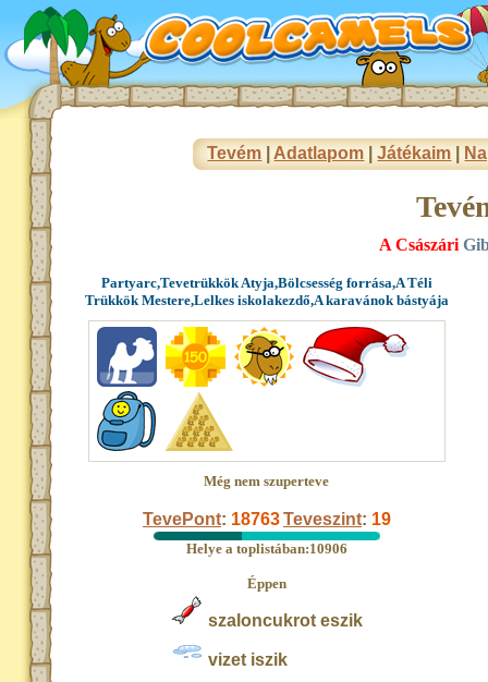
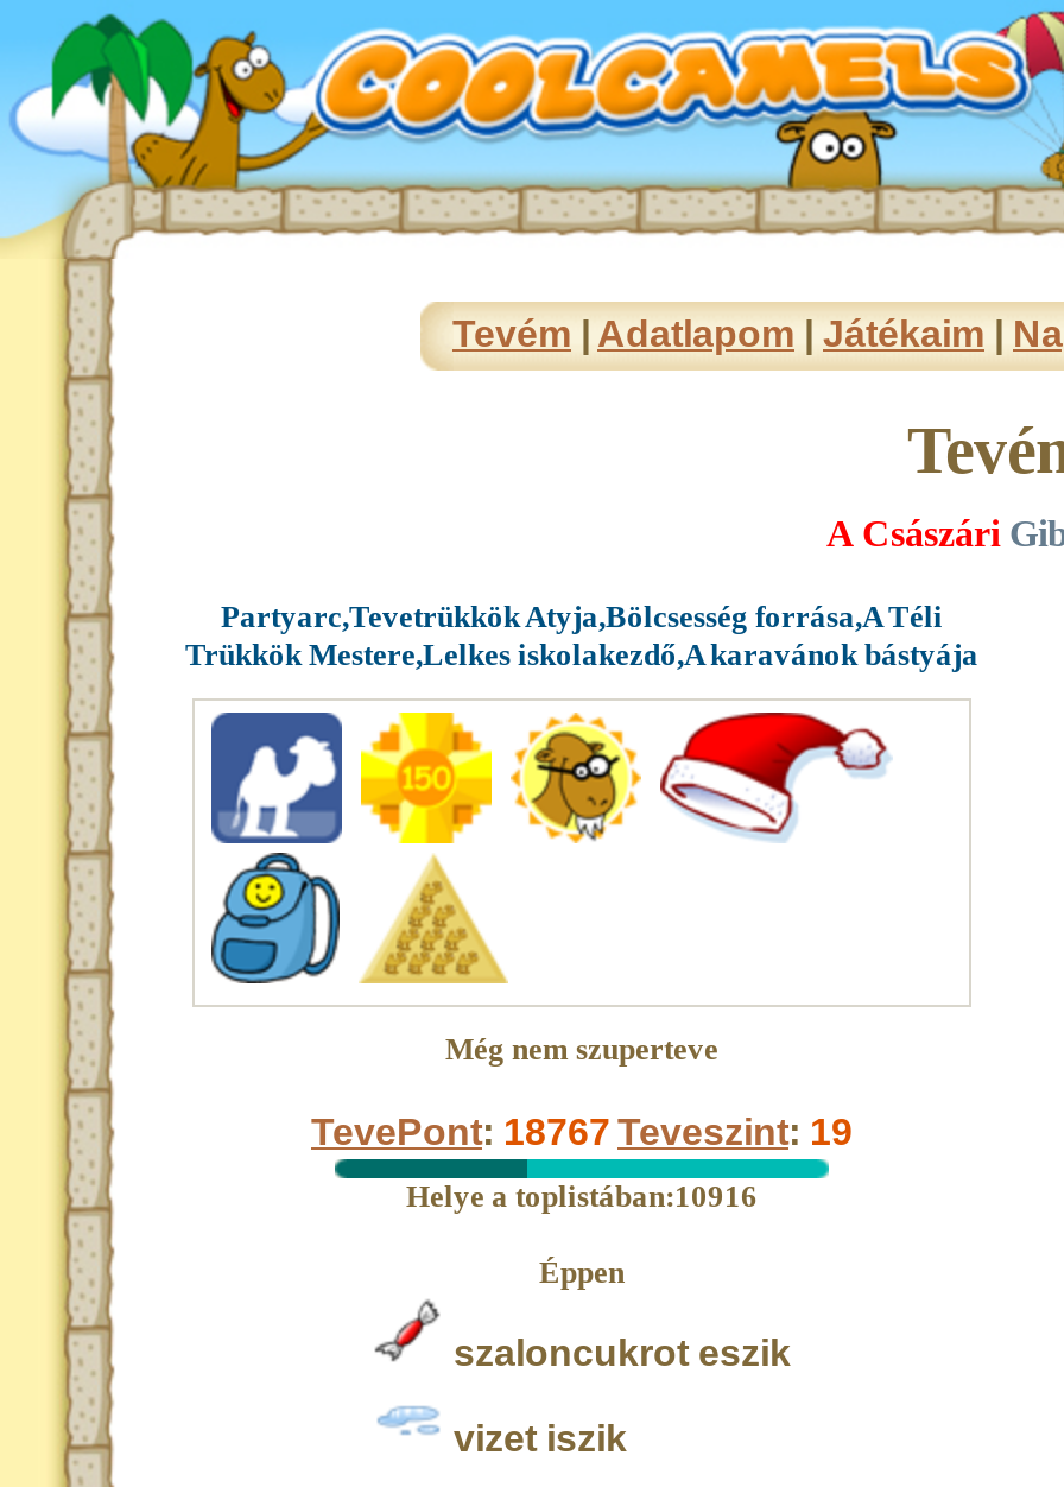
- TevePont: 18763 Teveszint: 19
+ TevePont: 18767 Teveszint: 19

- Helye a toplistában:10906
+ Helye a toplistában:10916
